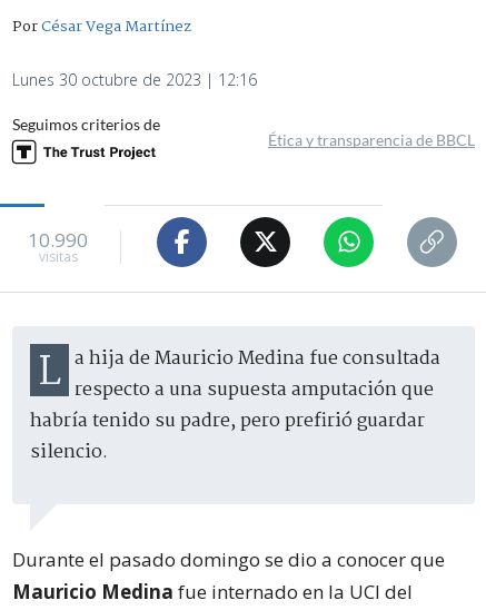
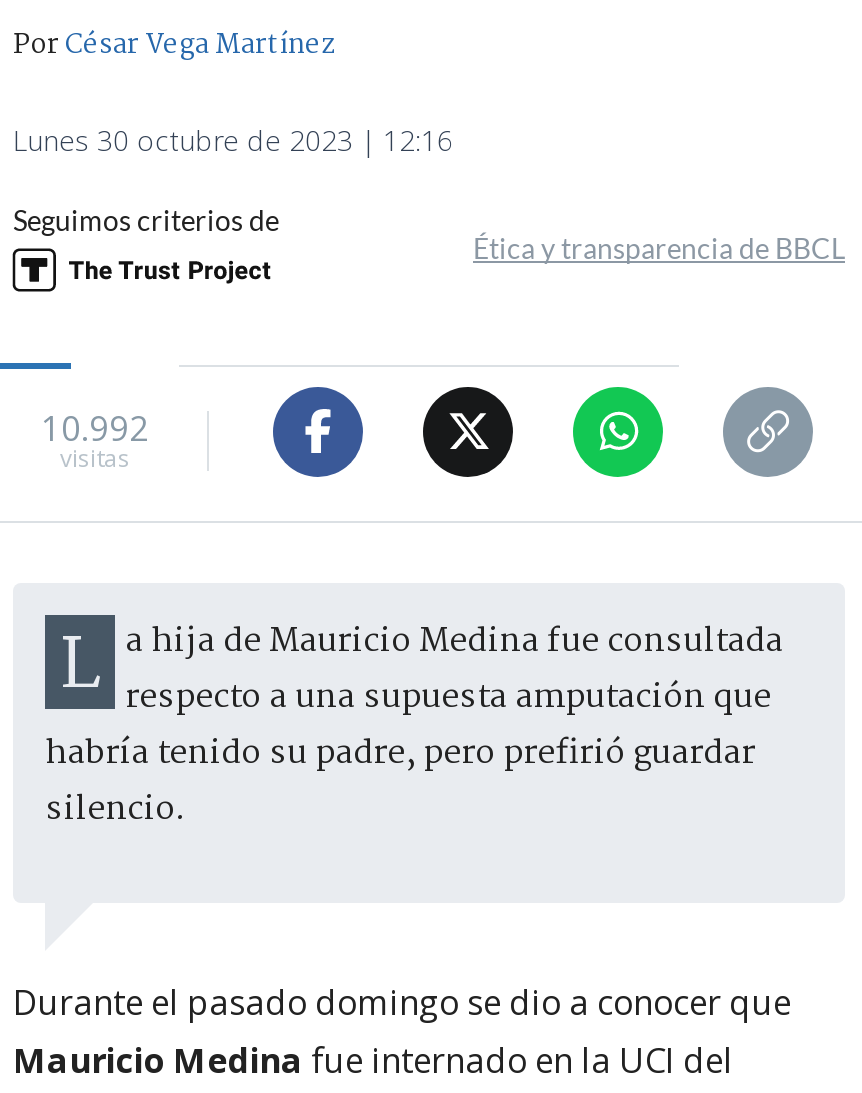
- 10.990
+ 10.992
